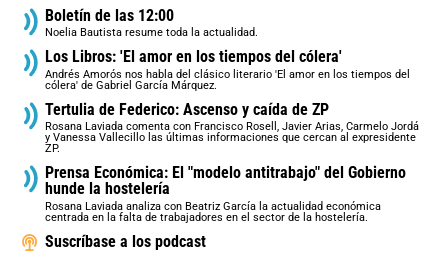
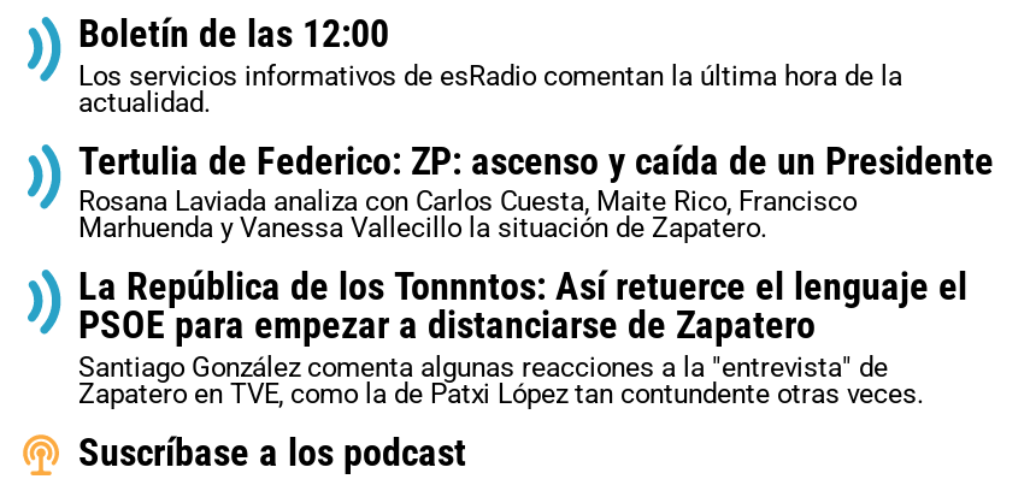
- Noelia Bautista resume toda la actualidad.
- Los Libros: 'El amor en los tiempos del cólera'
- Andrés Amorós nos habla del clásico literario 'El amor en los tiempos del
- cólera' de Gabriel García Márquez.
- Tertulia de Federico: Ascenso y caída de ZP
- Rosana Laviada comenta con Francisco Rosell, Javier Arias, Carmelo Jordá
- y Vanessa Vallecillo las últimas informaciones que cercan al expresidente
- ZP.
- Prensa Económica: El "modelo antitrabajo" del Gobierno
- hunde la hostelería
- Rosana Laviada analiza con Beatriz García la actualidad económica
- centrada en la falta de trabajadores en el sector de la hostelería.
+ Los servicios informativos de esRadio comentan la última hora de la
+ actualidad.
+ Tertulia de Federico: ZP: ascenso y caída de un Presidente
+ Rosana Laviada analiza con Carlos Cuesta, Maite Rico, Francisco
+ Marhuenda y Vanessa Vallecillo la situación de Zapatero.
+ La República de los Tonnntos: Así retuerce el lenguaje el
+ PSOE para empezar a distanciarse de Zapatero
+ Santiago González comenta algunas reacciones a la "entrevista" de
+ Zapatero en TVE, como la de Patxi López tan contundente otras veces.
